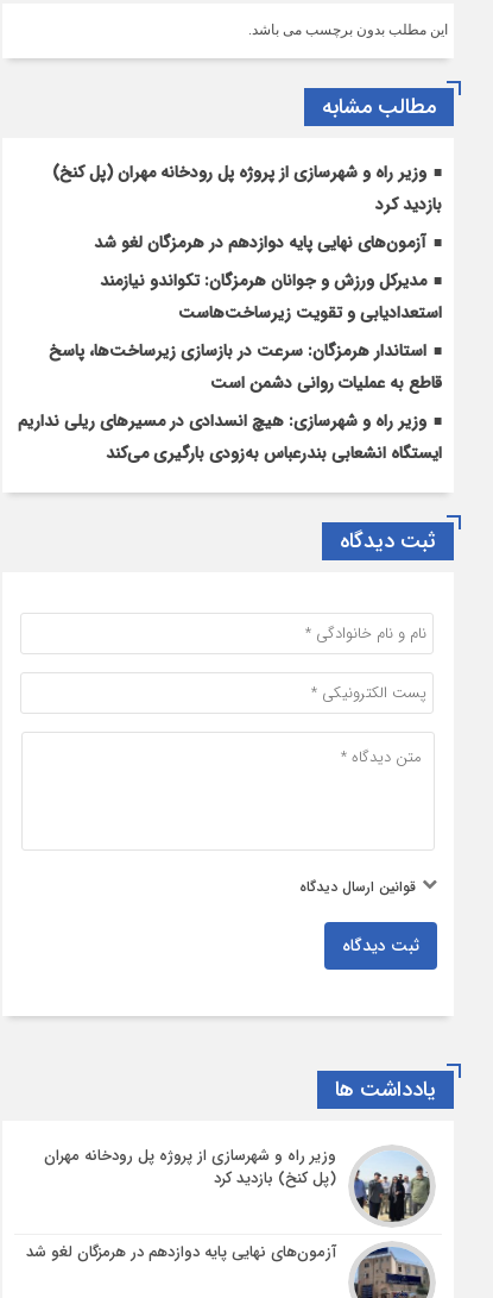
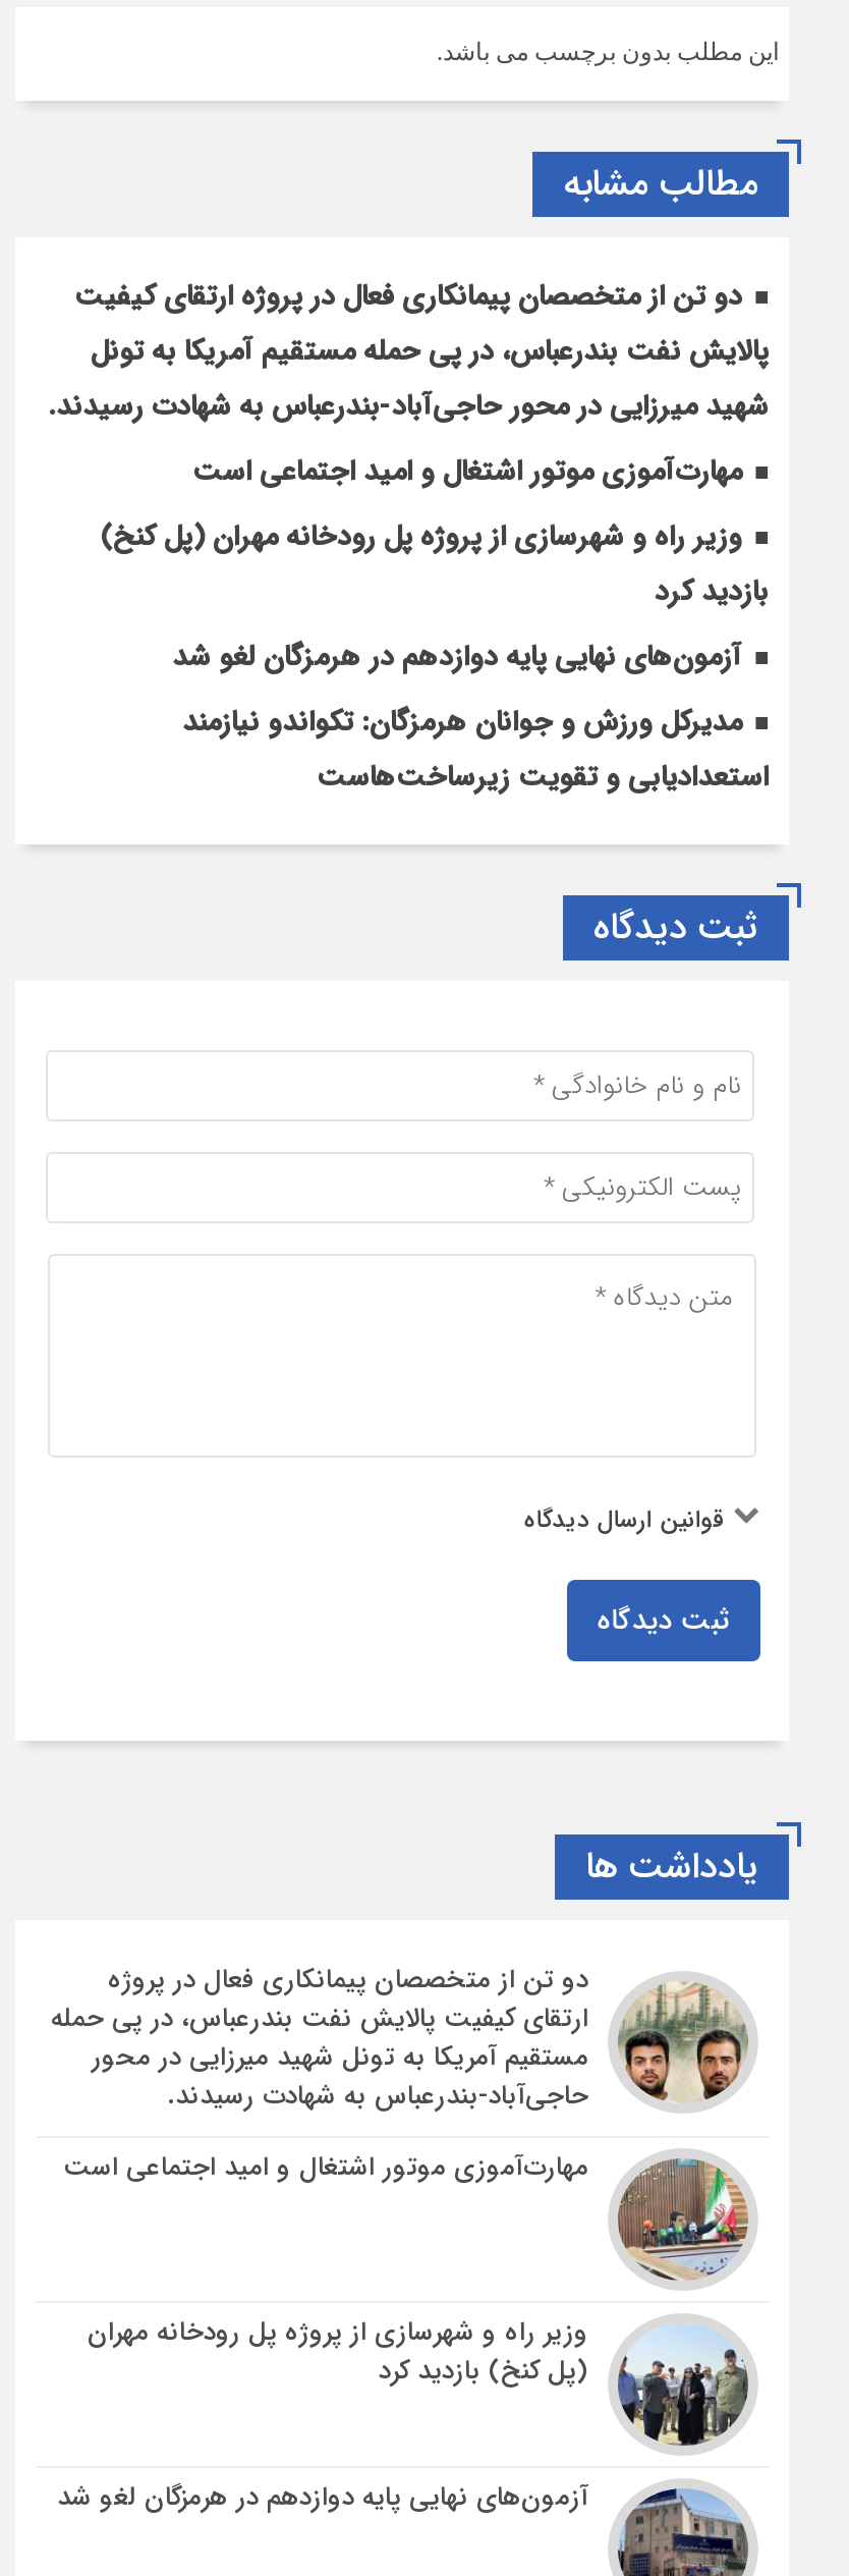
+ دو تن از متخصصان پیمانکاری فعال در پروژه ارتقای کیفیت
+ پالایش نفت بندرعباس، در پی حمله مستقیم آمریکا به تونل
+ شهید میرزایی در محور حاجی‌آباد-بندرعباس به شهادت رسیدند.
+ مهارت‌آموزی موتور اشتغال و امید اجتماعی است

- استاندار هرمزگان: سرعت در بازسازی زیرساخت‌ها، پاسخ
- قاطع به عملیات روانی دشمن است
- وزیر راه و شهرسازی: هیچ انسدادی در مسیرهای ریلی نداریم
- ایستگاه انشعابی بندرعباس به‌زودی بارگیری می‌کند

+ [image]
+ دو تن از متخصصان پیمانکاری فعال در پروژه
+ ارتقای کیفیت پالایش نفت بندرعباس، در پی حمله
+ مستقیم آمریکا به تونل شهید میرزایی در محور
+ حاجی‌آباد-بندرعباس به شهادت رسیدند.
+ مهارت‌آموزی موتور اشتغال و امید اجتماعی است

+ [image]
